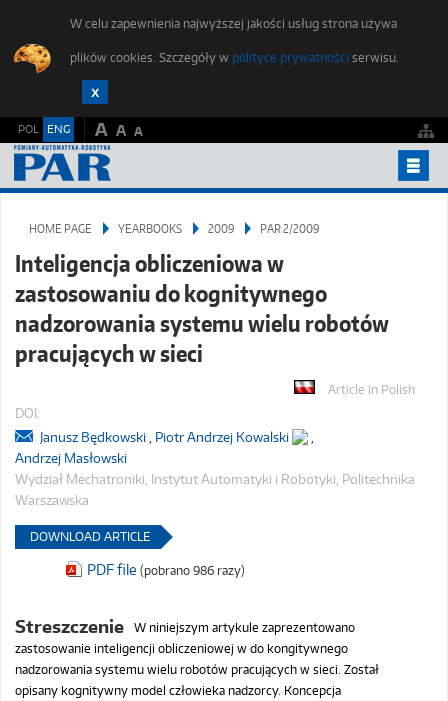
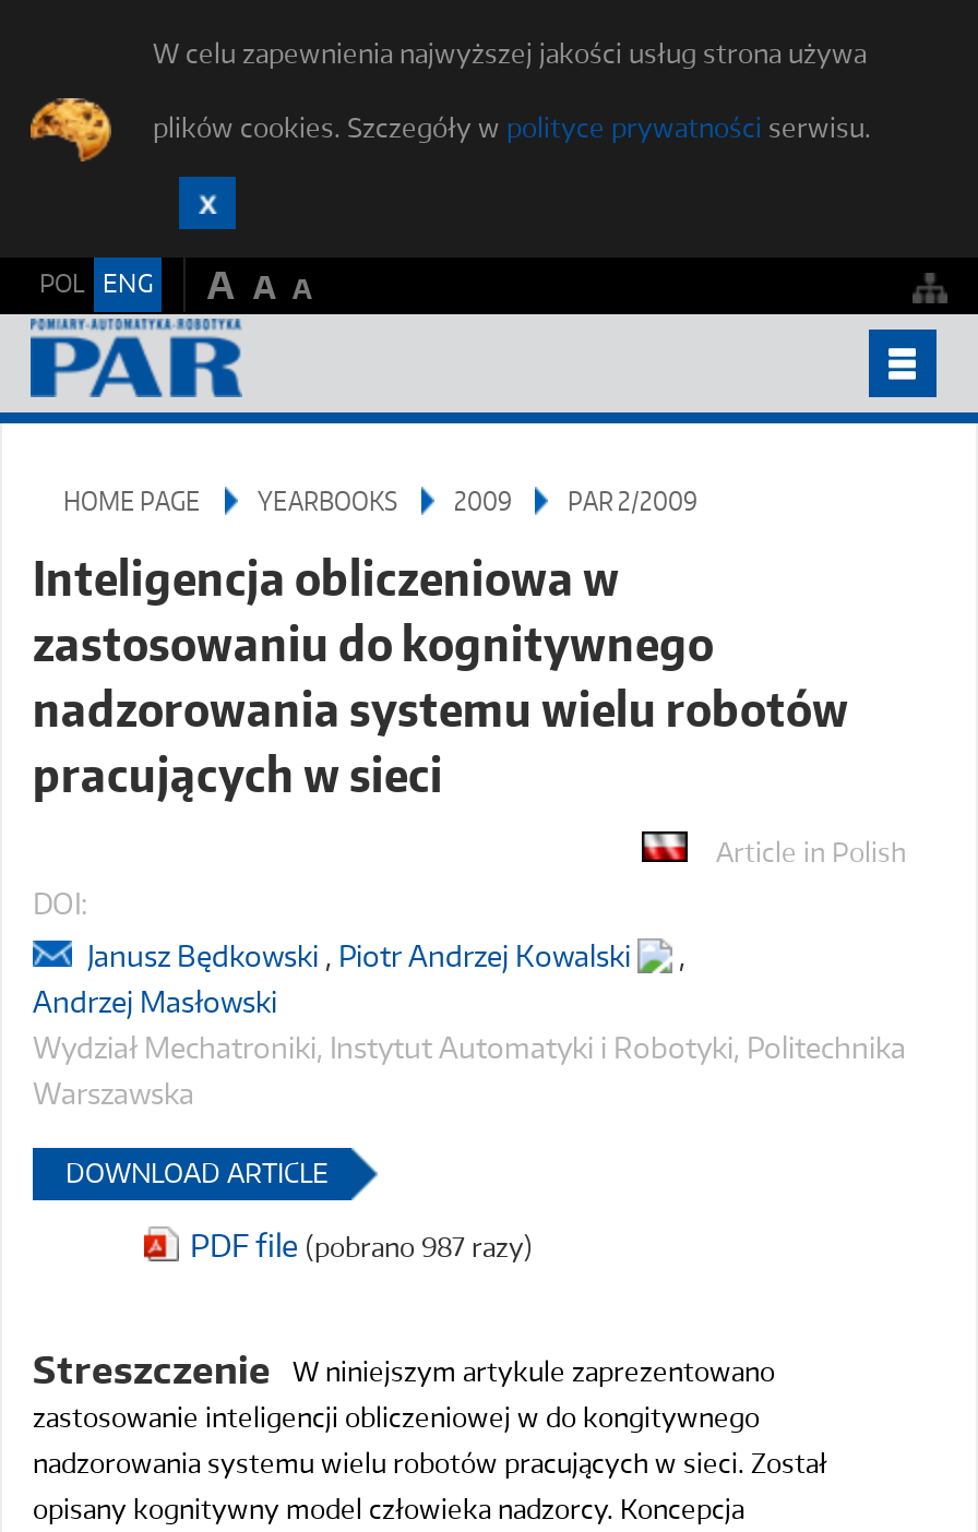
- PDF file (pobrano 986 razy)
+ PDF file (pobrano 987 razy)
